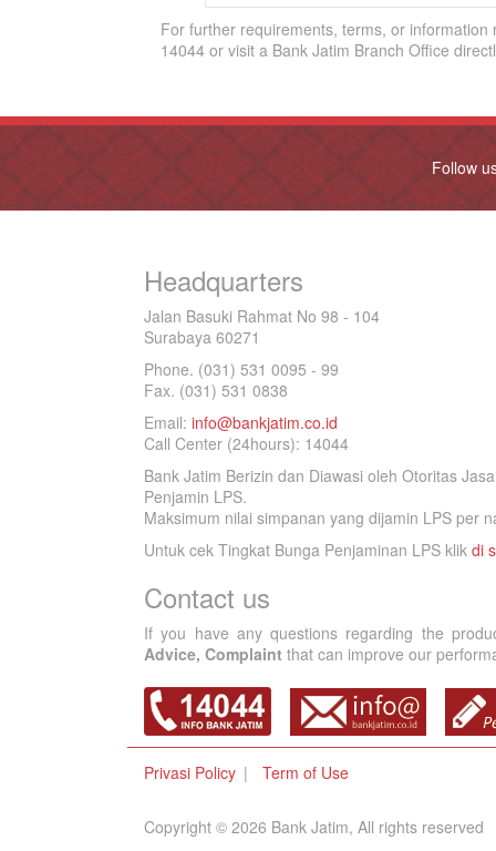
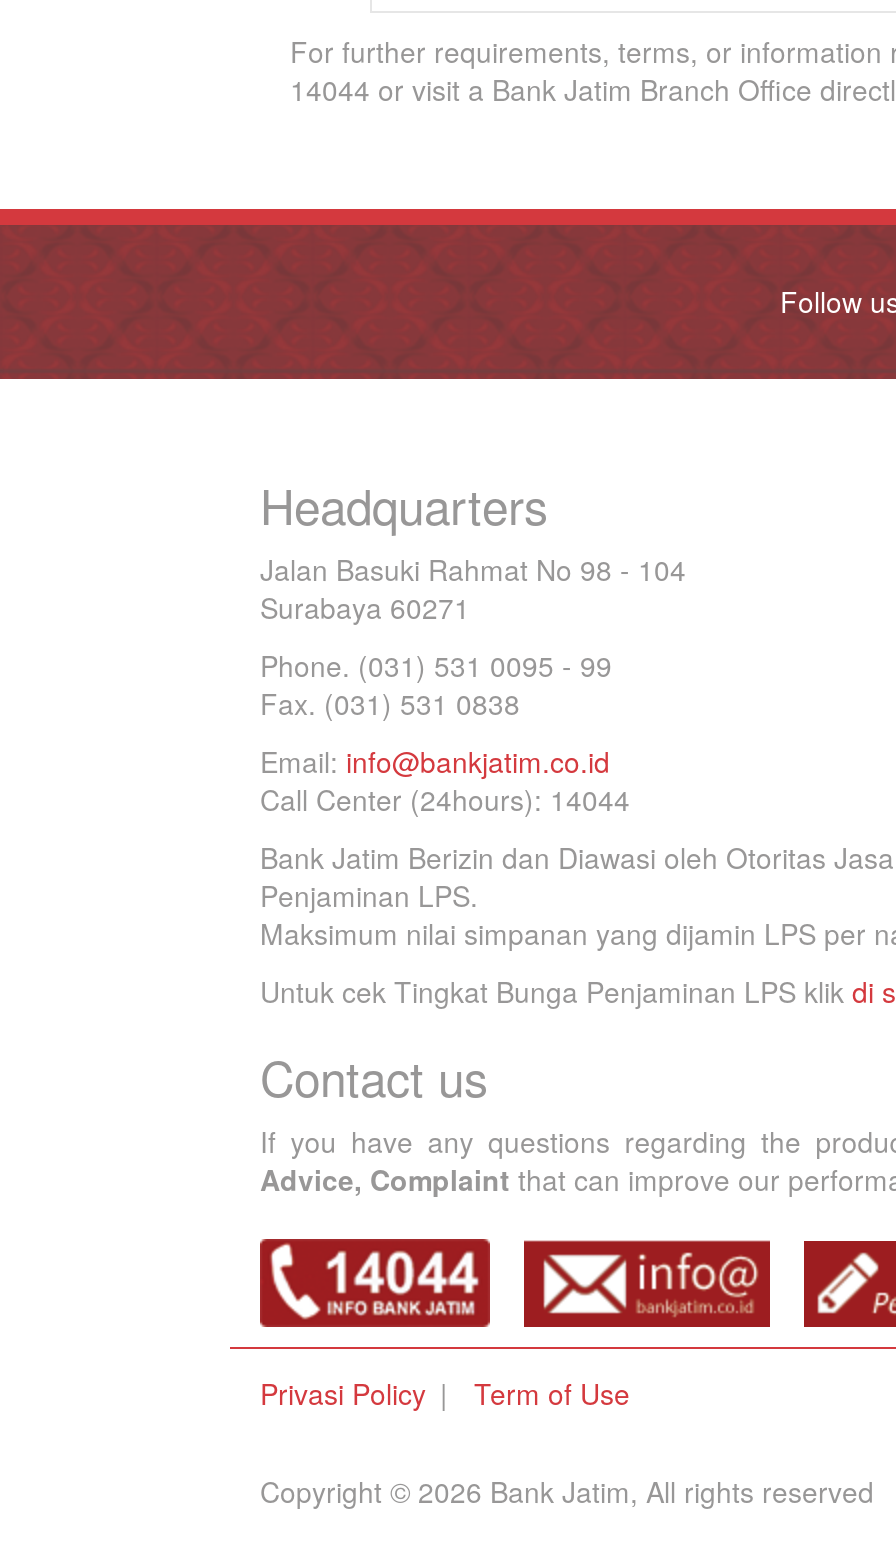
- Penjamin LPS.
+ Penjaminan LPS.
